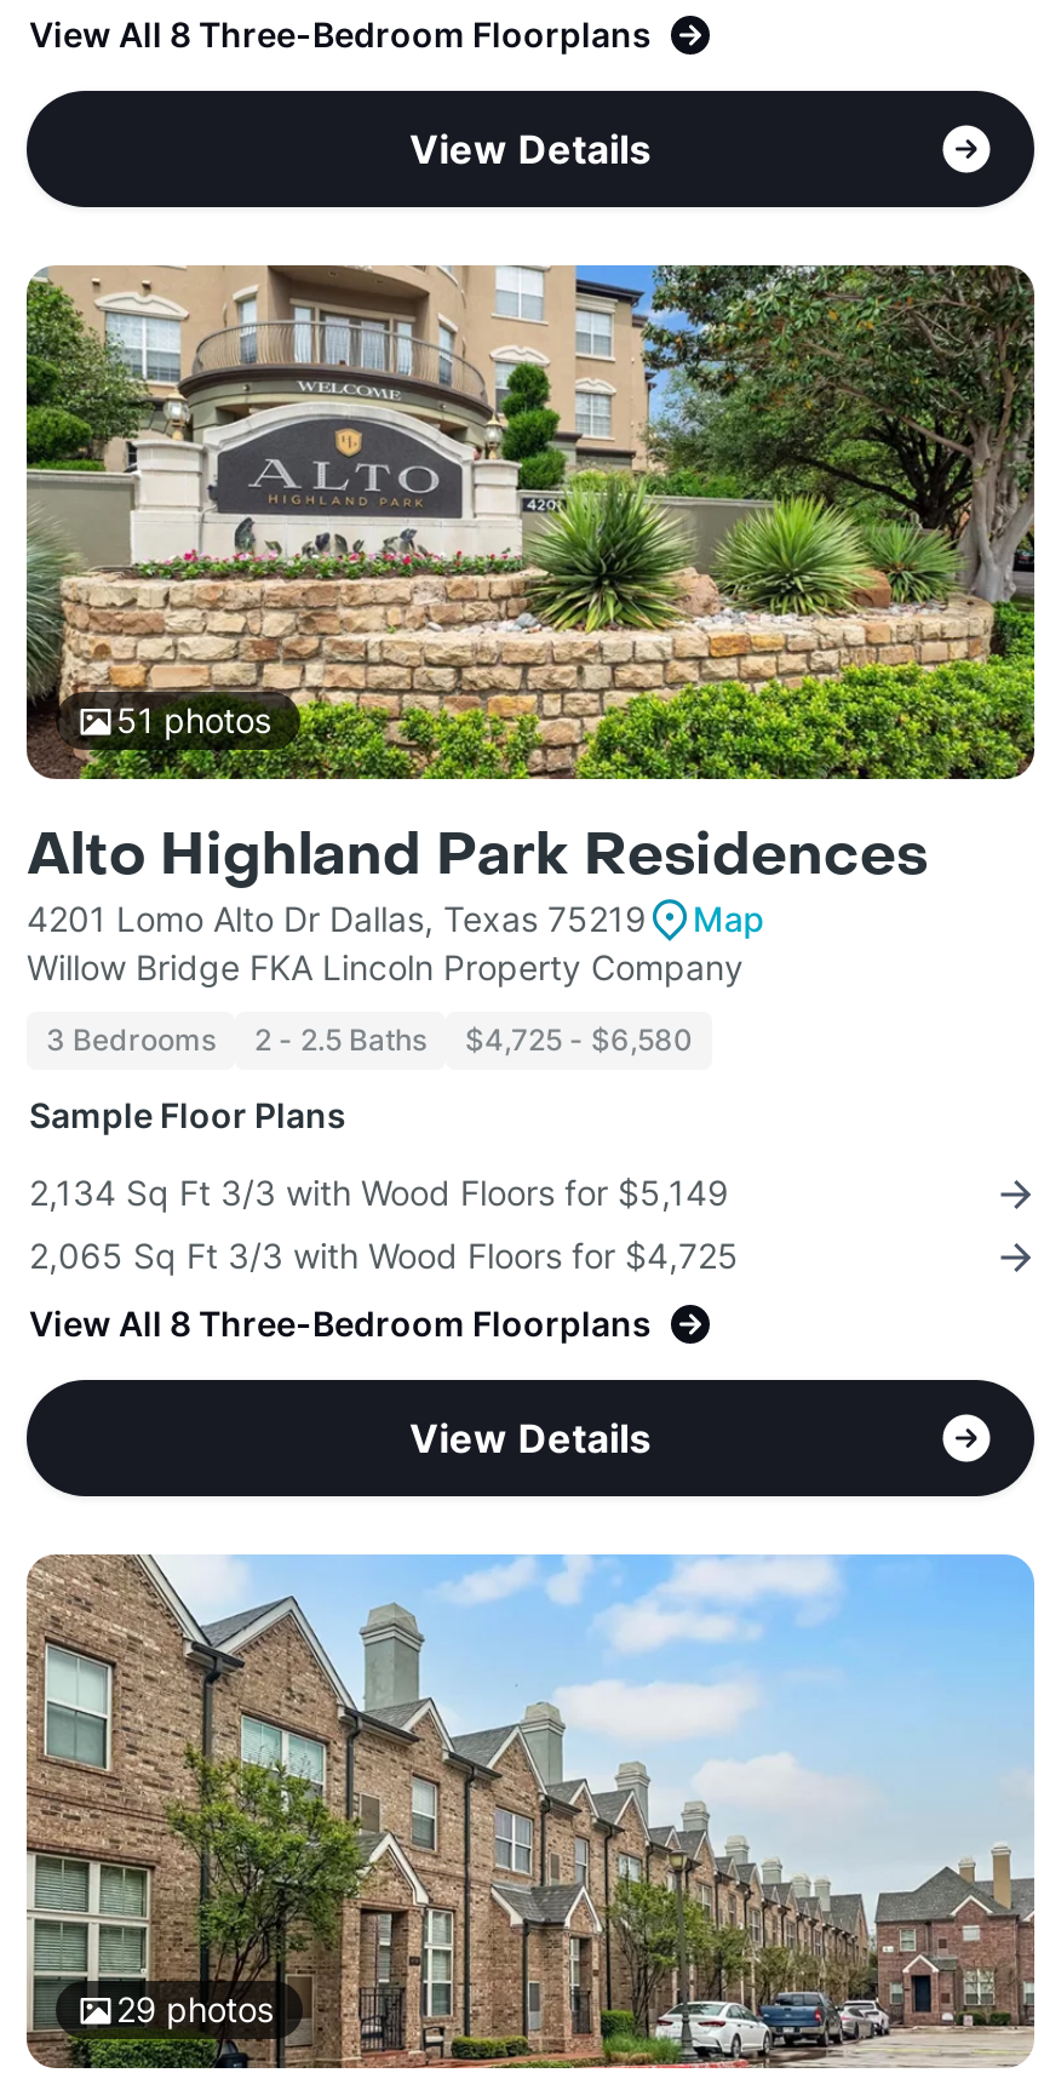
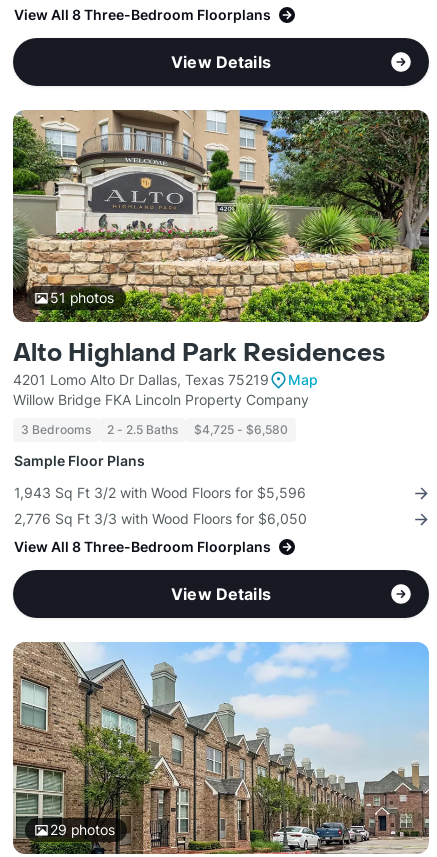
- 2,134 Sq Ft 3/3 with Wood Floors for $5,149
+ 1,943 Sq Ft 3/2 with Wood Floors for $5,596

- 2,065 Sq Ft 3/3 with Wood Floors for $4,725
+ 2,776 Sq Ft 3/3 with Wood Floors for $6,050
